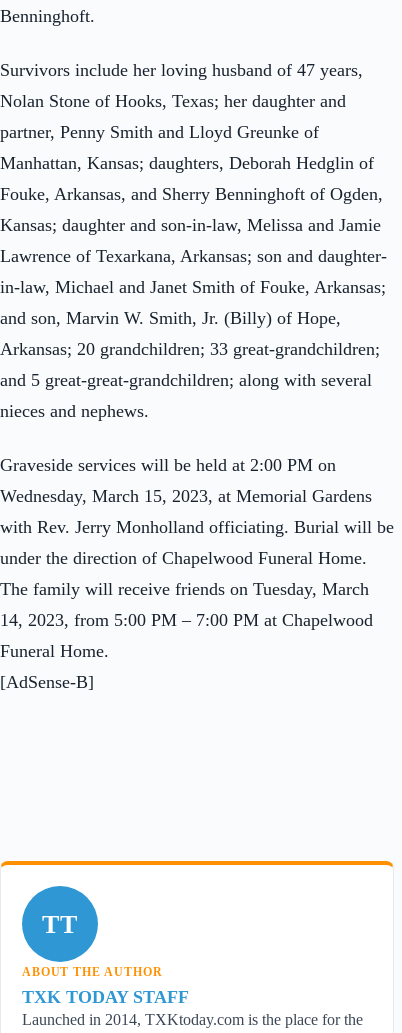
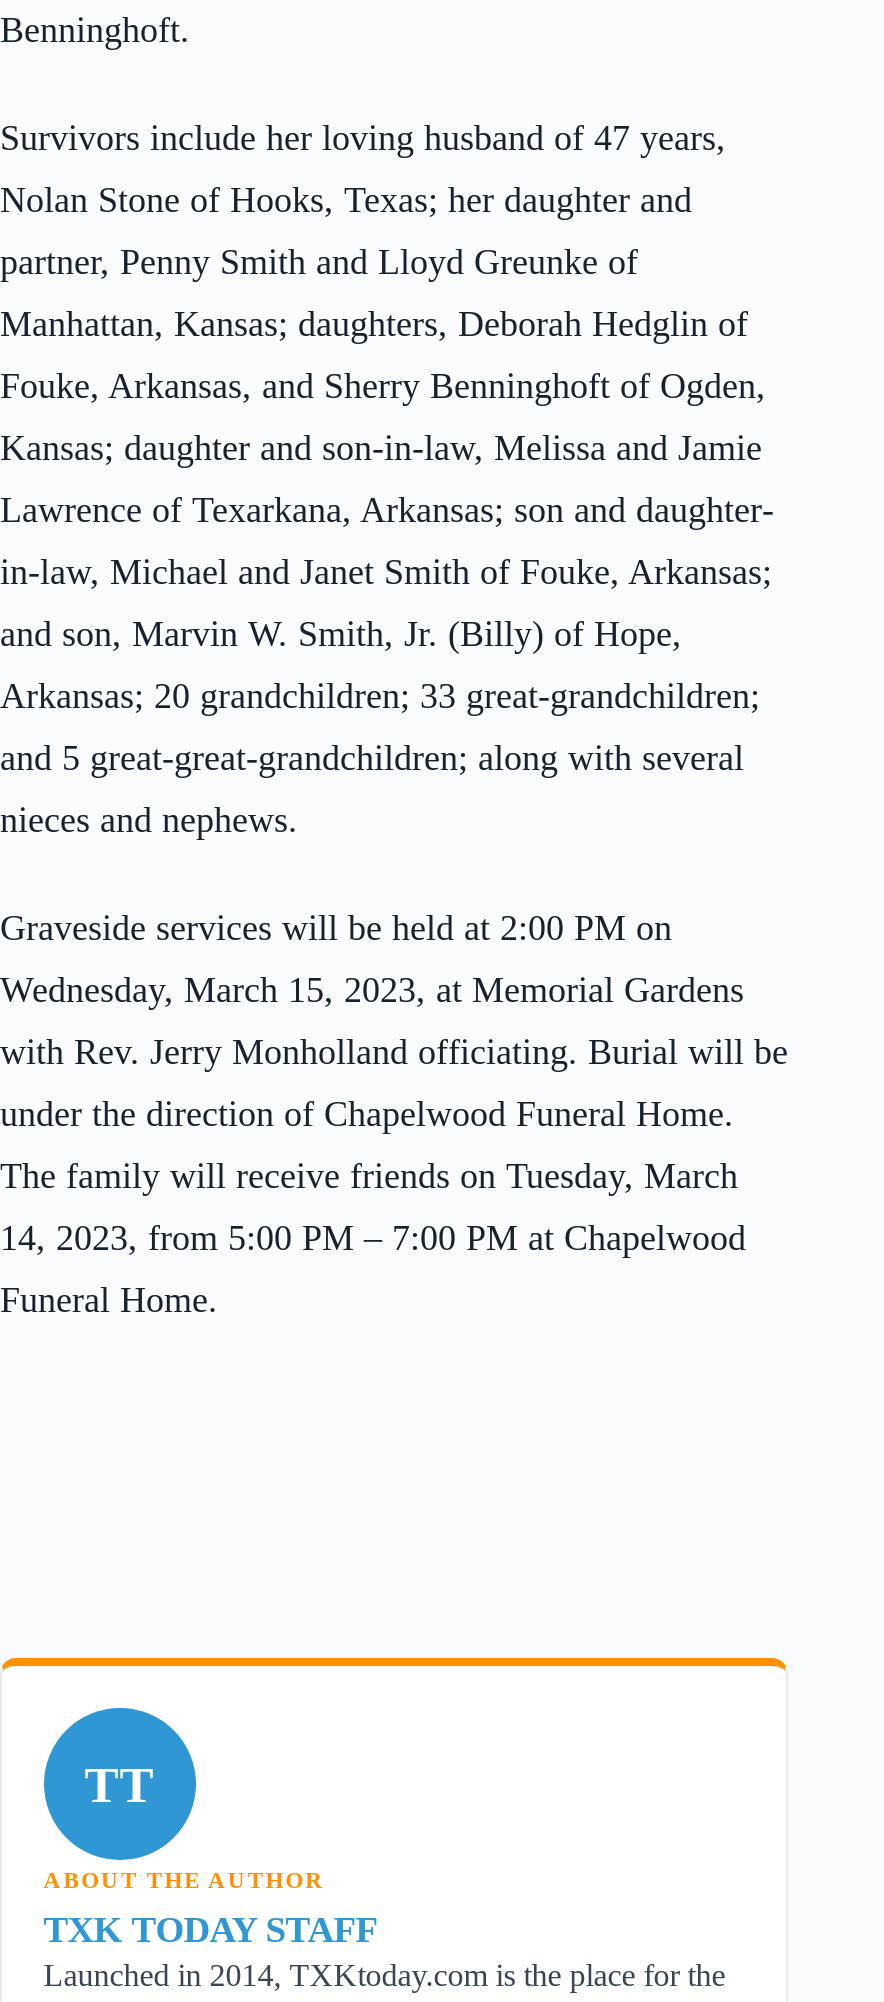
- [AdSense-B]
